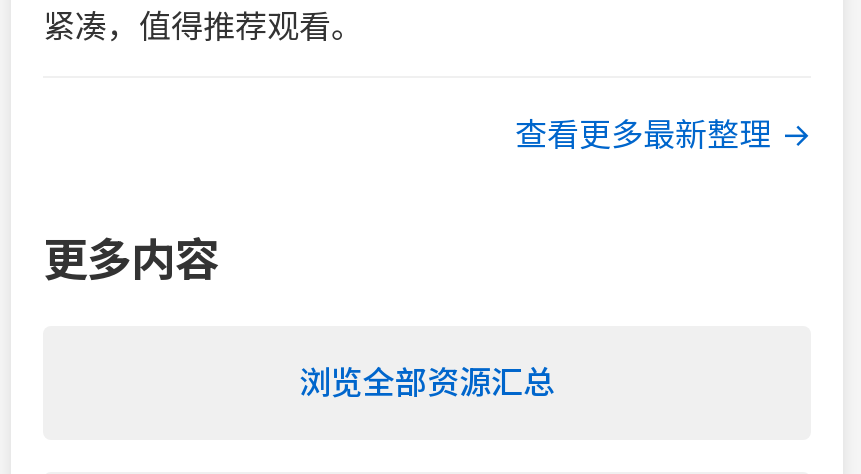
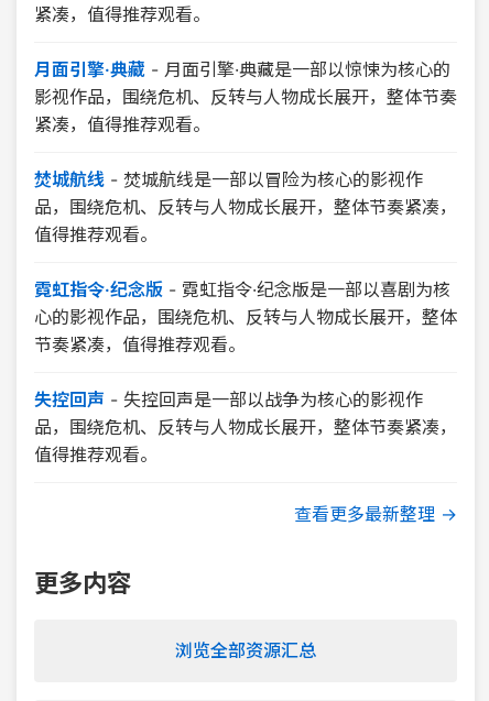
+ 月面引擎·典藏-月面引擎·典藏是一部以惊悚为核心的
+ 影视作品，围绕危机、反转与人物成长展开，整体节奏
+ 紧凑，值得推荐观看。
+ 焚城航线-焚城航线是一部以冒险为核心的影视作
+ 品，围绕危机、反转与人物成长展开，整体节奏紧凑，
+ 值得推荐观看。
+ 霓虹指令·纪念版-霓虹指令·纪念版是一部以喜剧为核
+ 心的影视作品，围绕危机、反转与人物成长展开，整体
+ 节奏紧凑，值得推荐观看。
+ 失控回声-失控回声是一部以战争为核心的影视作
+ 品，围绕危机、反转与人物成长展开，整体节奏紧凑，
+ 值得推荐观看。
